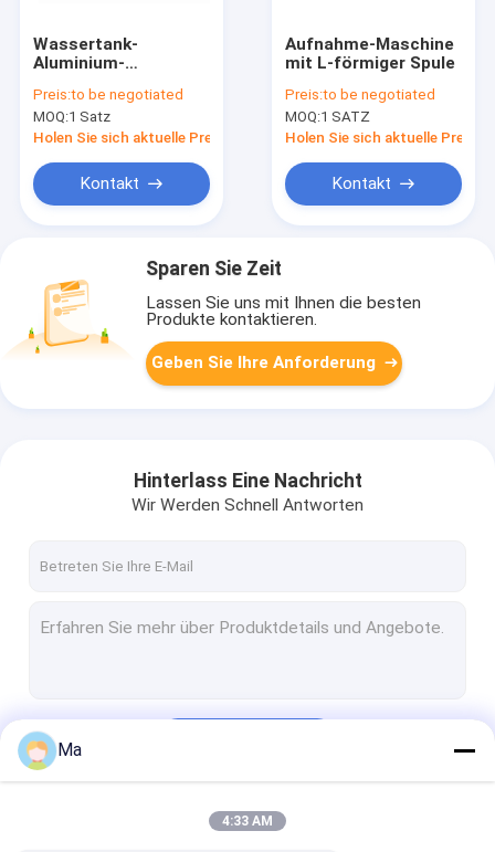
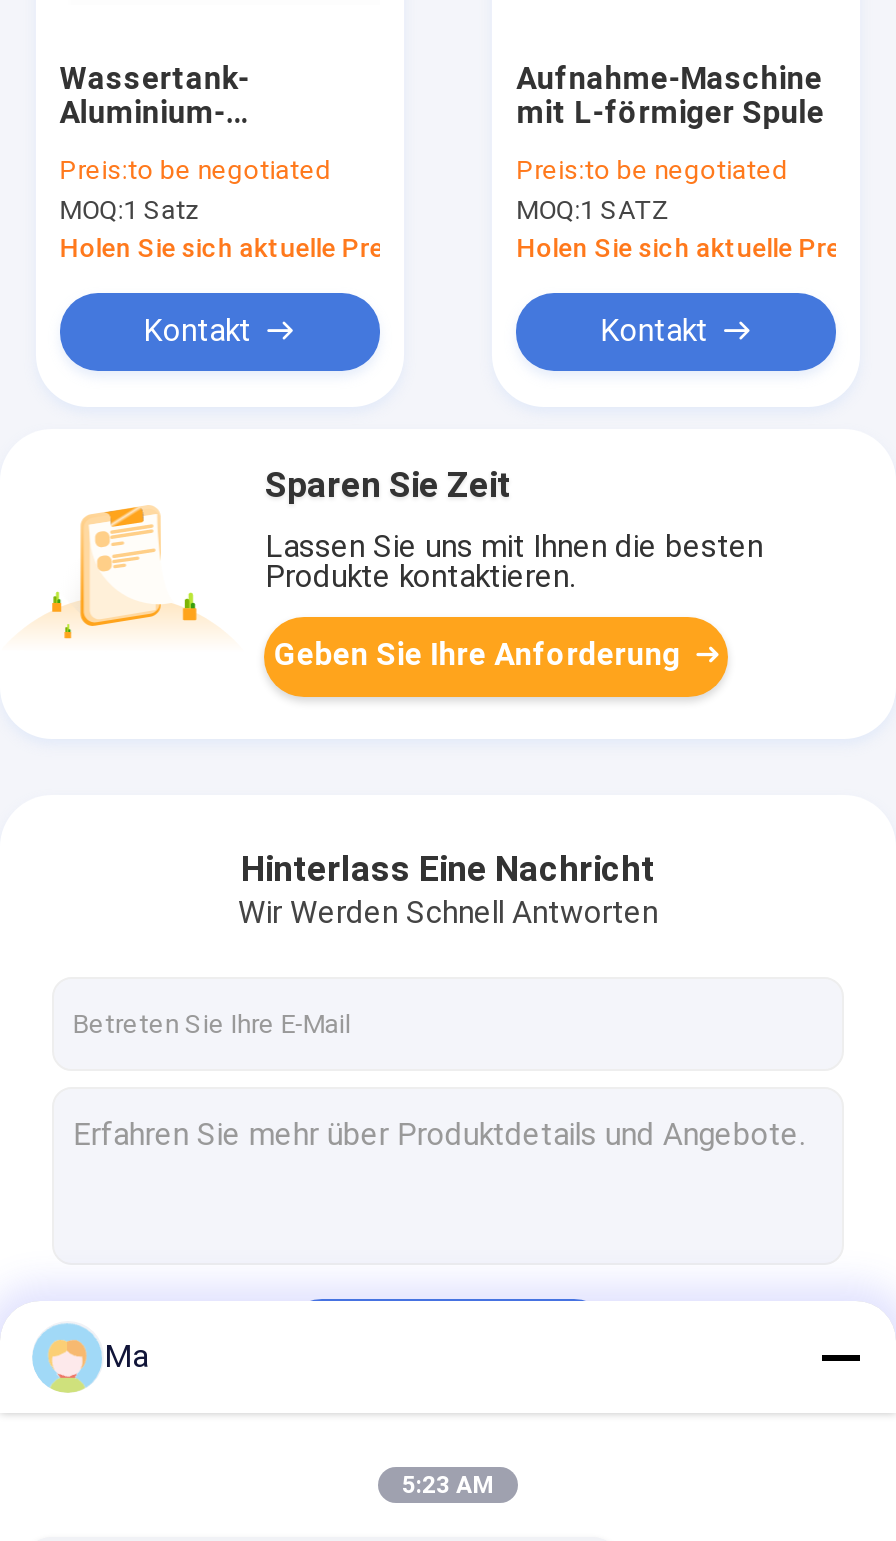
- 4:33 AM
+ 5:23 AM
